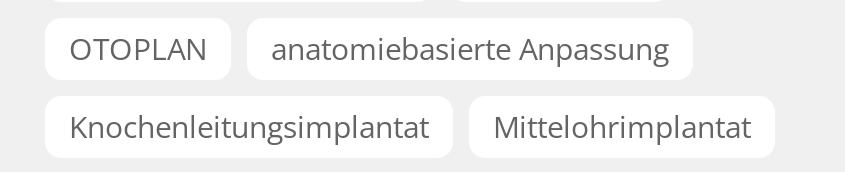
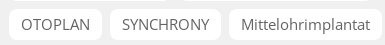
- anatomiebasierte Anpassung
- Knochenleitungsimplantat
+ SYNCHRONY
